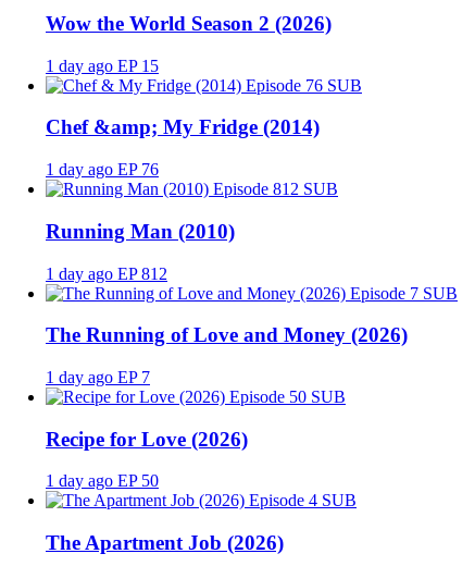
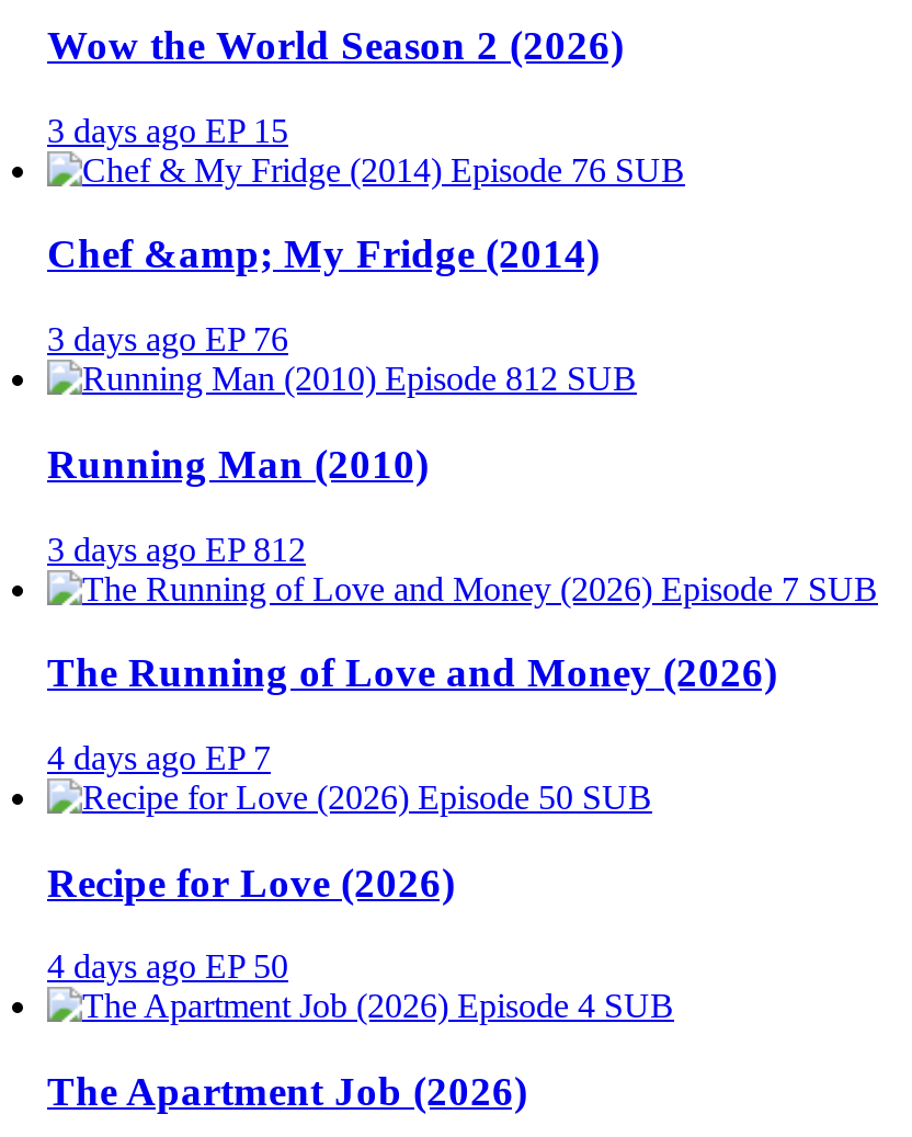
- 1 day ago EP 15
+ 3 days ago EP 15

- 1 day ago EP 76
+ 3 days ago EP 76

- 1 day ago EP 812
+ 3 days ago EP 812

- 1 day ago EP 7
+ 4 days ago EP 7

- 1 day ago EP 50
+ 4 days ago EP 50
